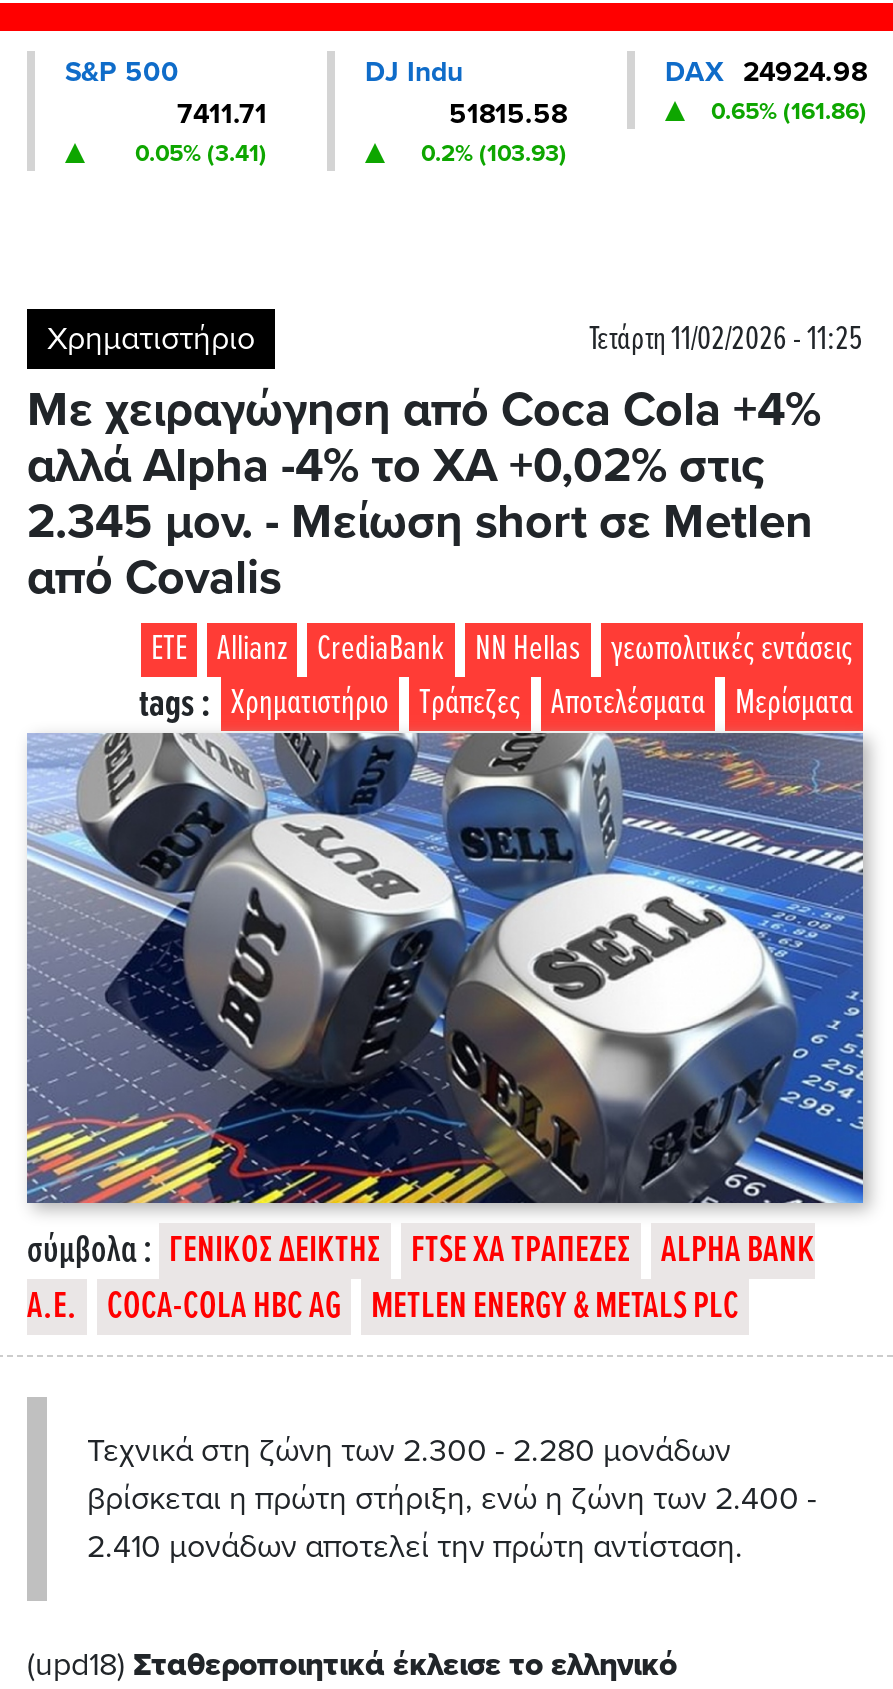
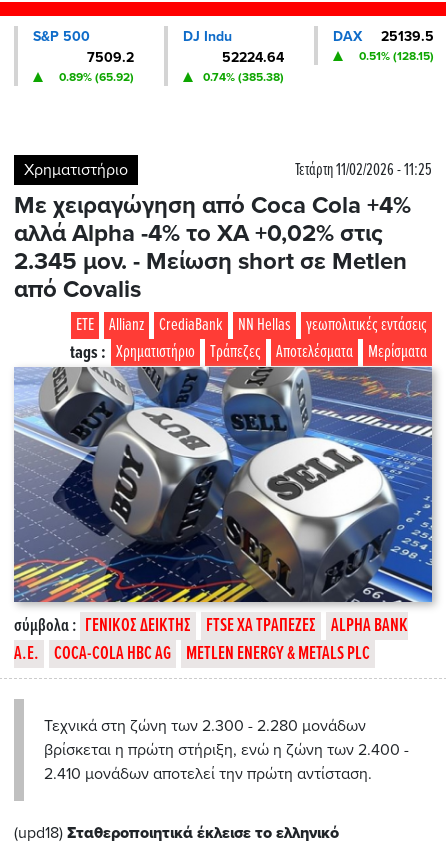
- DAX 24924.98
- 0.65% (161.86)
+ DAX
+ 25139.5
+ 0.51% (128.15)

- 7411.71
+ 7509.2

- 51815.58
- 0.2% (103.93)
+ 52224.64
+ 0.74% (385.38)

- 0.05% (3.41)
+ 0.89% (65.92)
